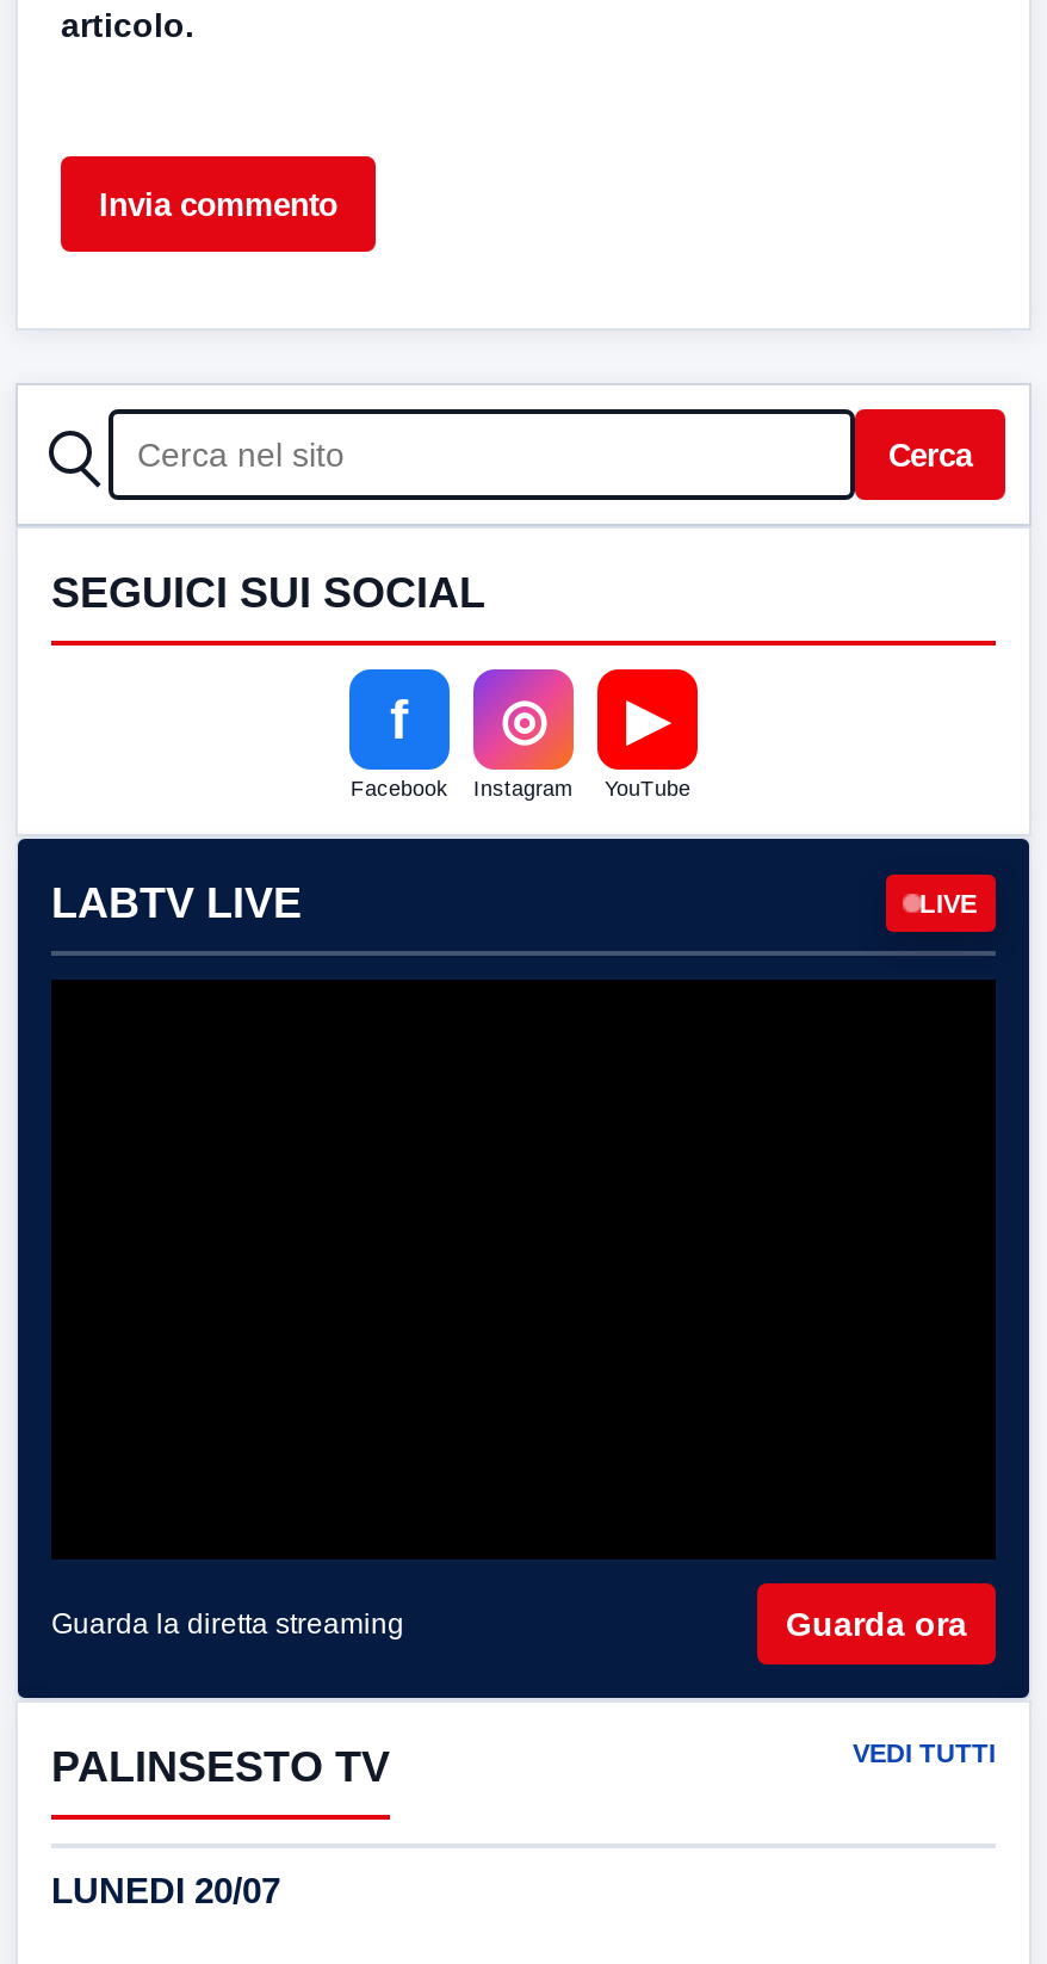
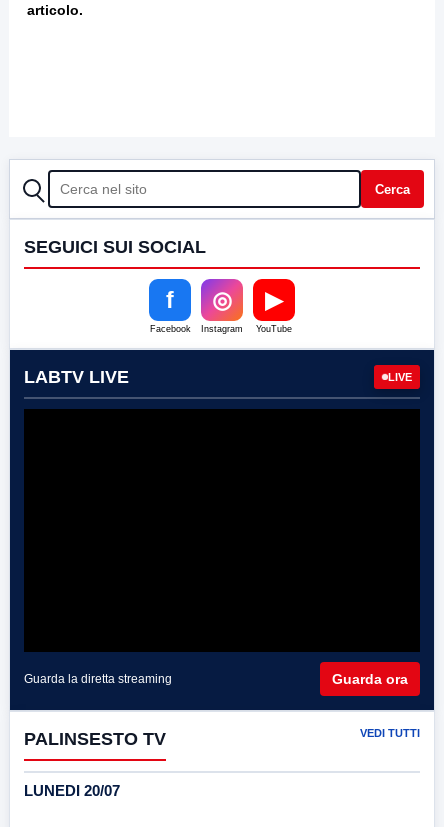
- [image]
